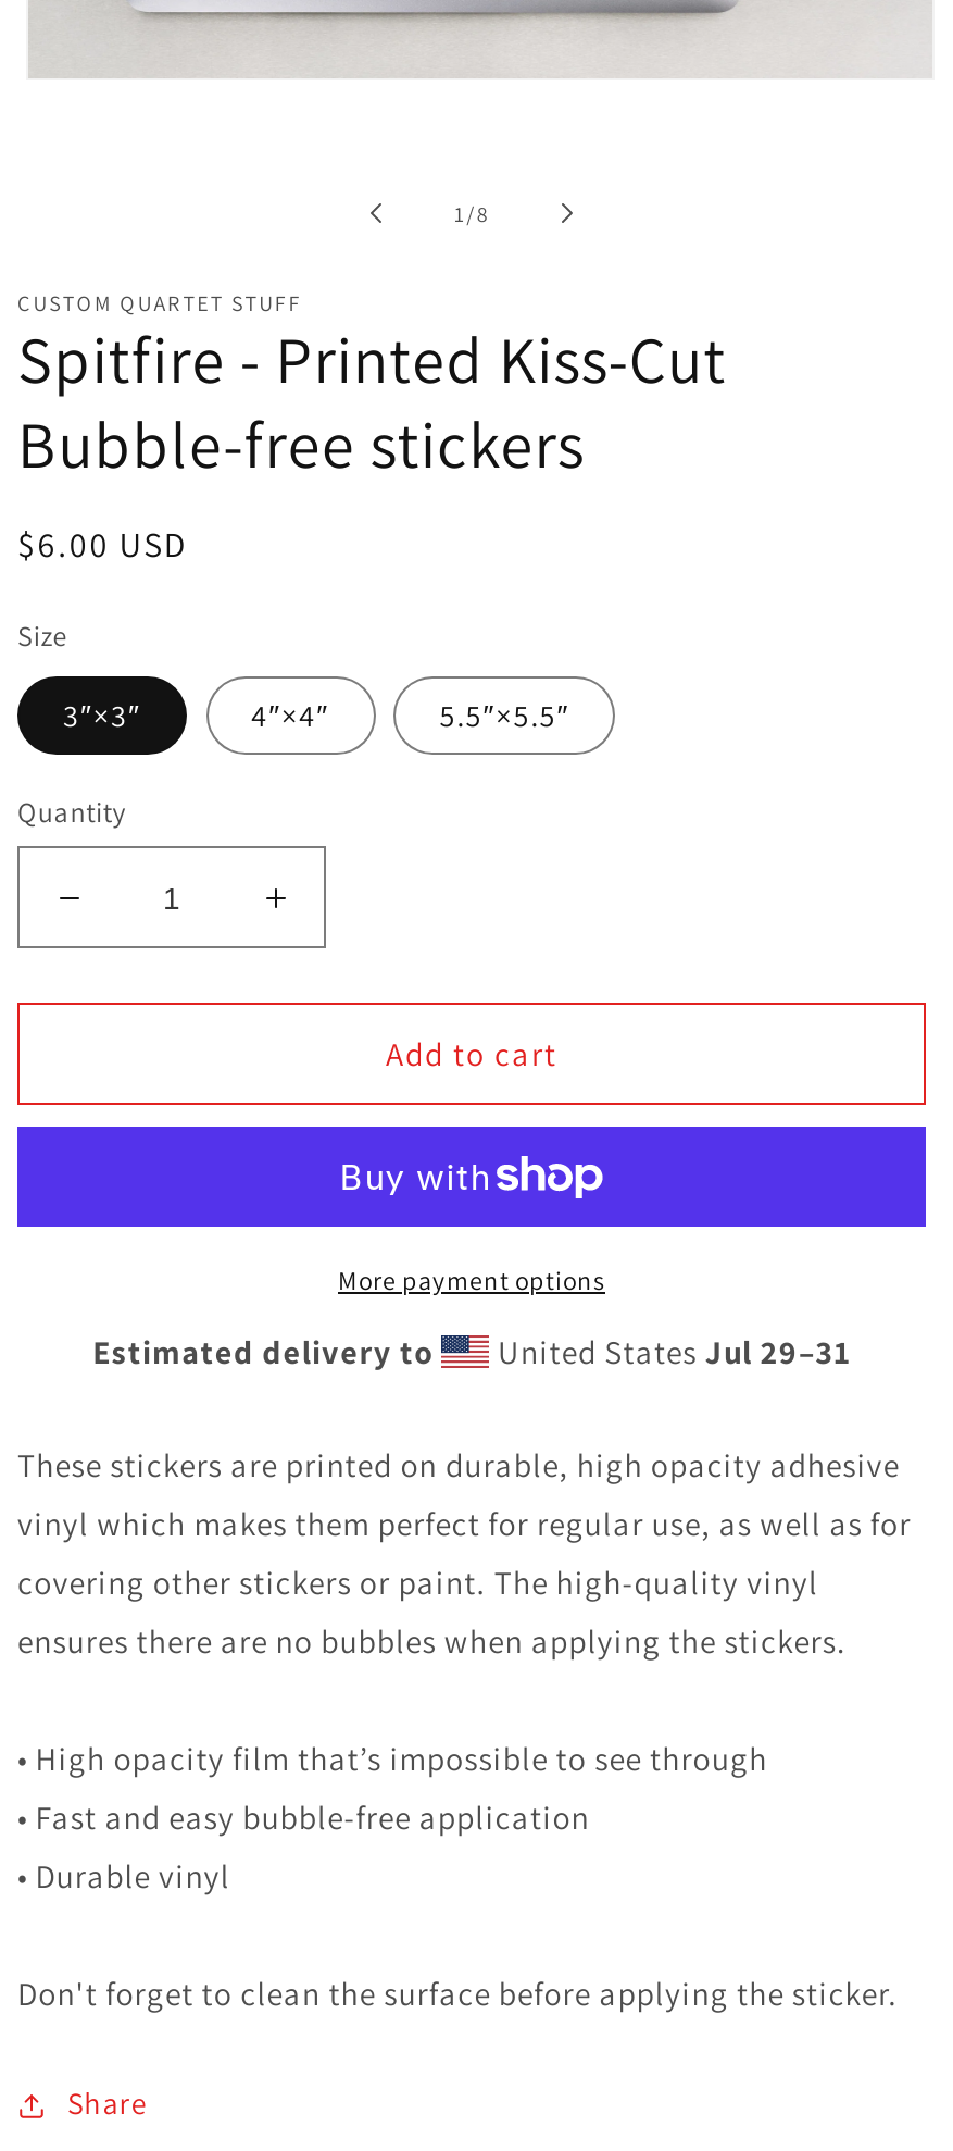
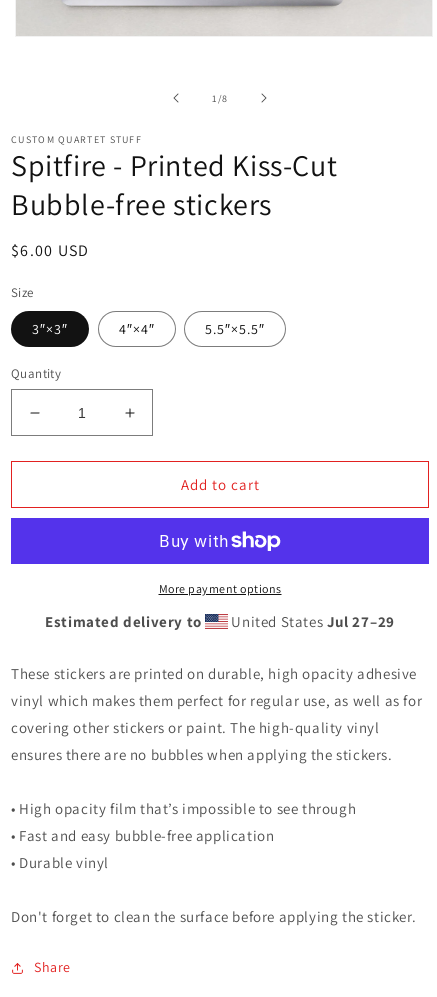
- United States Jul 29–31
+ United States Jul 27–29
